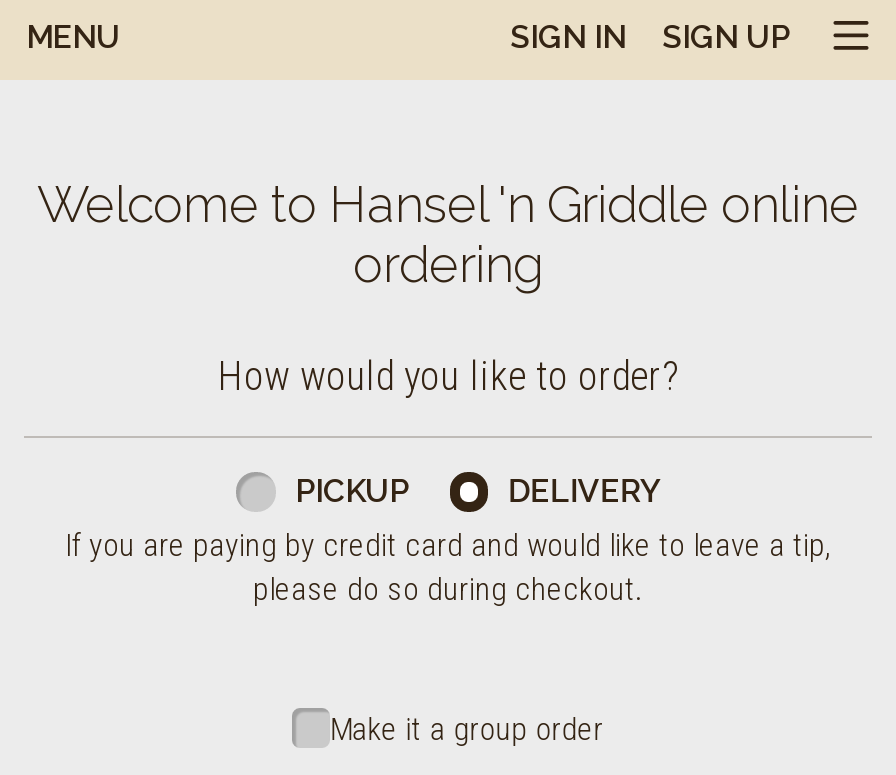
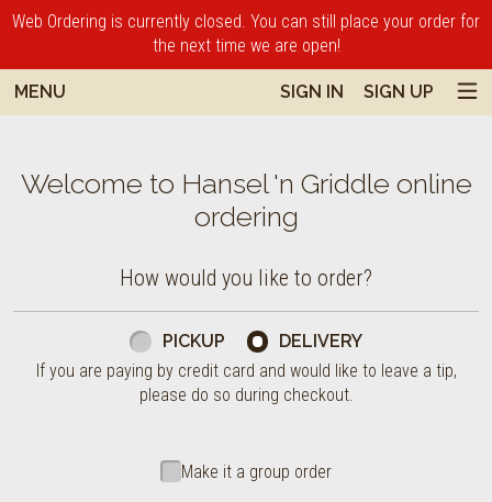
+ Web Ordering is currently closed. You can still place your order for
+ the next time we are open!
